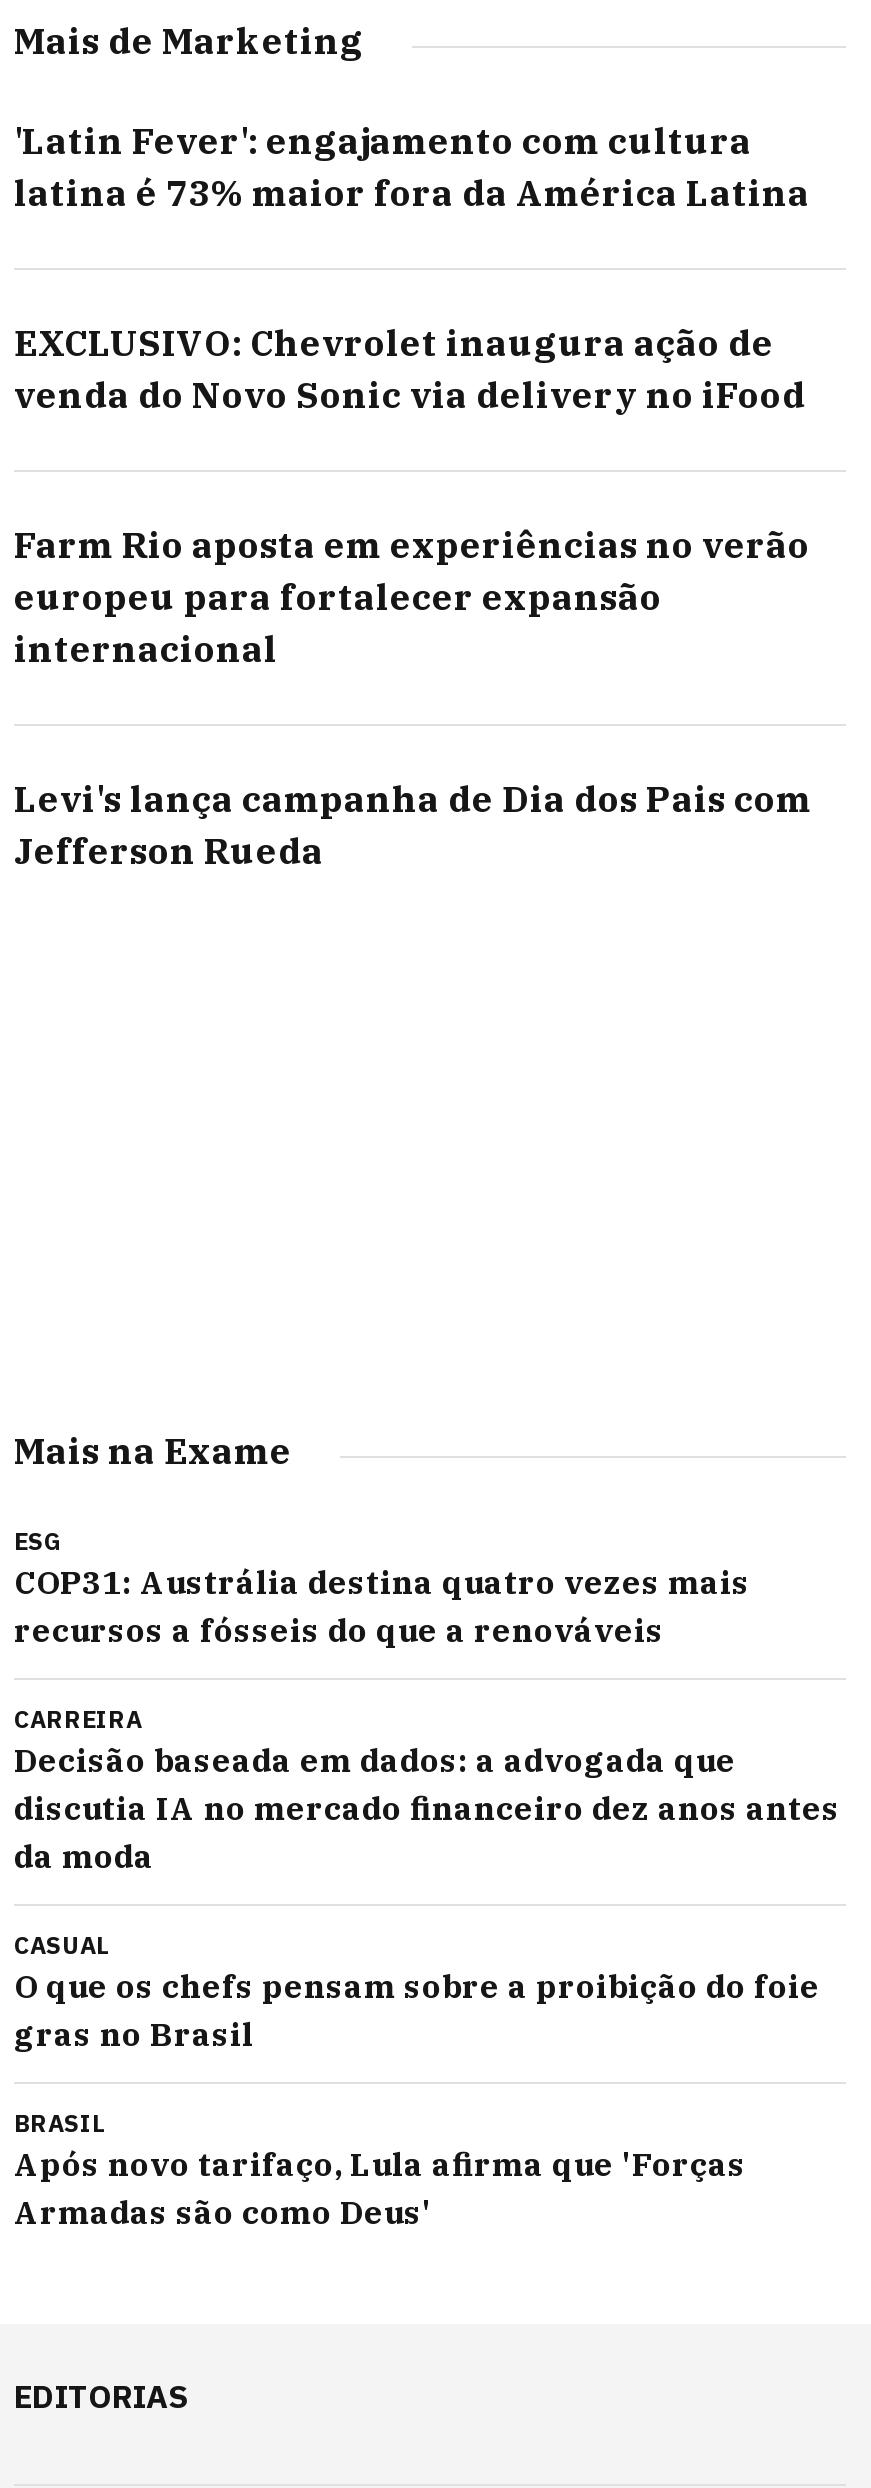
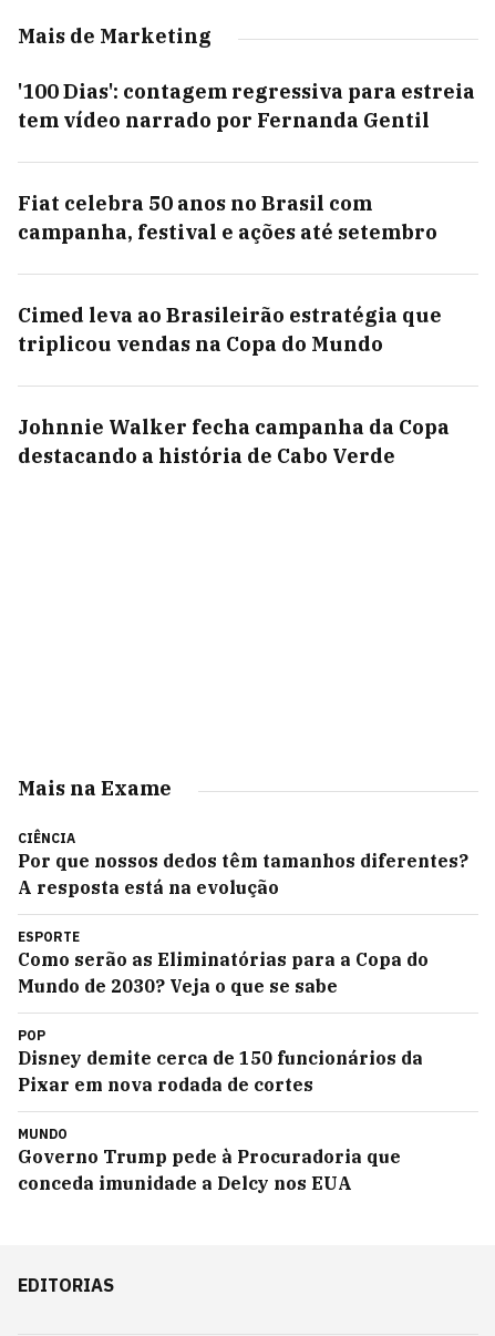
- 'Latin Fever': engajamento com cultura
- latina é 73% maior fora da América Latina
+ '100 Dias': contagem regressiva para estreia
+ tem vídeo narrado por Fernanda Gentil

- EXCLUSIVO: Chevrolet inaugura ação de
- venda do Novo Sonic via delivery no iFood
+ Fiat celebra 50 anos no Brasil com
+ campanha, festival e ações até setembro

- Farm Rio aposta em experiências no verão
- europeu para fortalecer expansão
- internacional
+ Cimed leva ao Brasileirão estratégia que
+ triplicou vendas na Copa do Mundo

- Levi's lança campanha de Dia dos Pais com
- Jefferson Rueda
+ Johnnie Walker fecha campanha da Copa
+ destacando a história de Cabo Verde

- ESG
- COP31: Austrália destina quatro vezes mais
- recursos a fósseis do que a renováveis
+ CIÊNCIA
+ Por que nossos dedos têm tamanhos diferentes?
+ A resposta está na evolução

- CARREIRA
- Decisão baseada em dados: a advogada que
- discutia IA no mercado financeiro dez anos antes
- da moda
+ ESPORTE
+ Como serão as Eliminatórias para a Copa do
+ Mundo de 2030? Veja o que se sabe

- CASUAL
- O que os chefs pensam sobre a proibição do foie
- gras no Brasil
+ POP
+ Disney demite cerca de 150 funcionários da
+ Pixar em nova rodada de cortes

- BRASIL
- Após novo tarifaço, Lula afirma que 'Forças
- Armadas são como Deus'
+ MUNDO
+ Governo Trump pede à Procuradoria que
+ conceda imunidade a Delcy nos EUA
